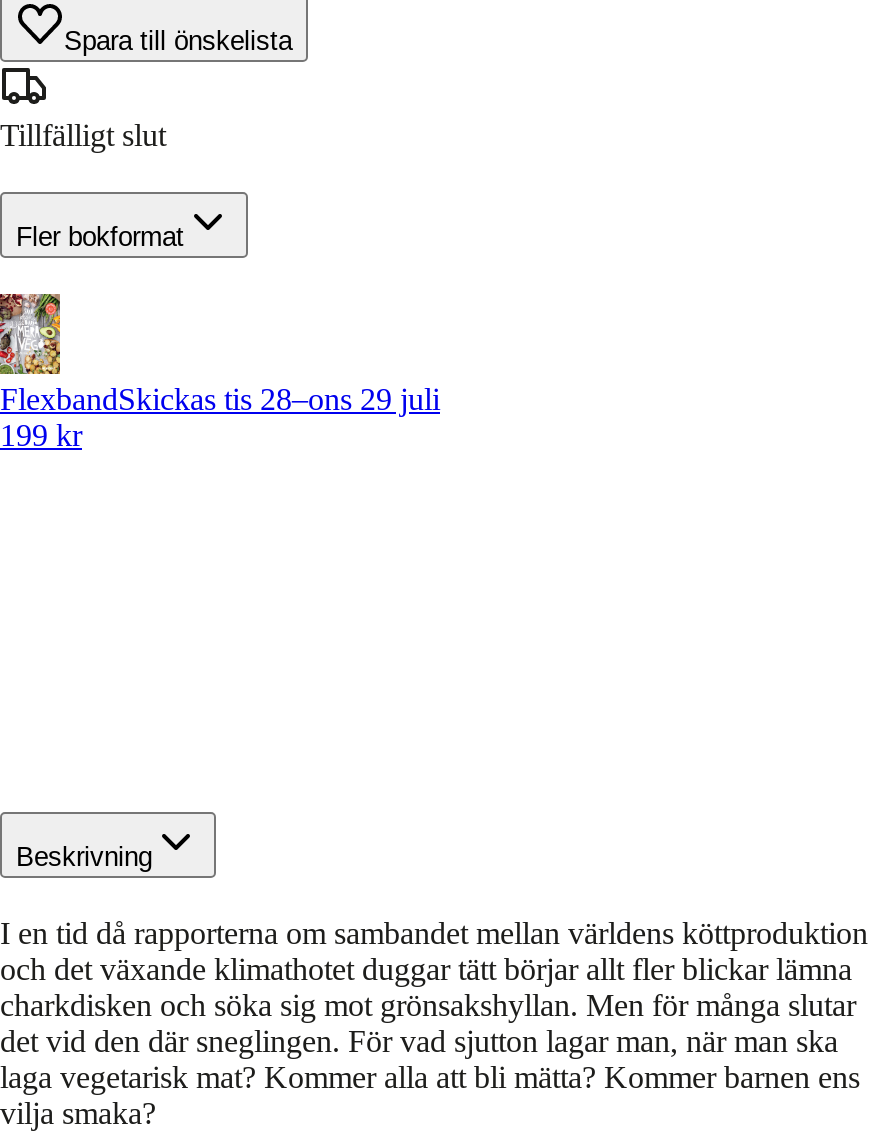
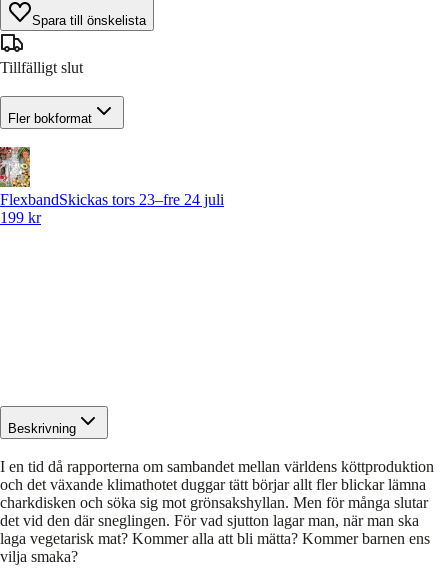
- FlexbandSkickas tis 28–ons 29 juli
+ FlexbandSkickas tors 23–fre 24 juli
